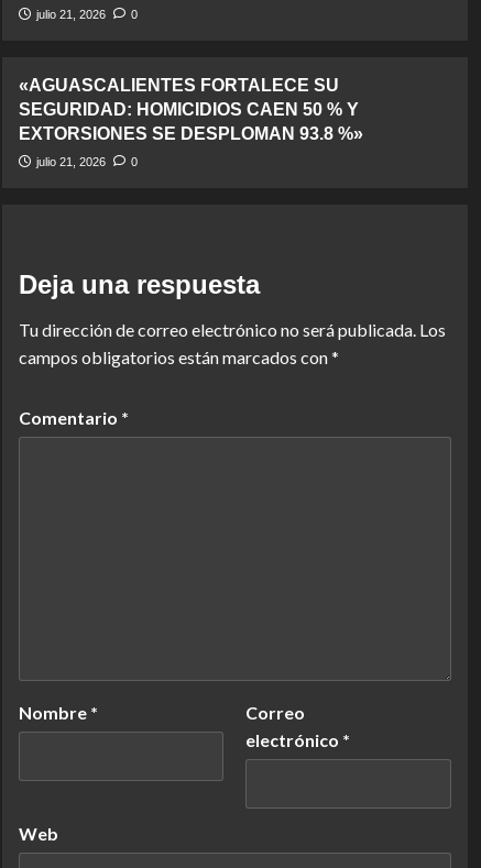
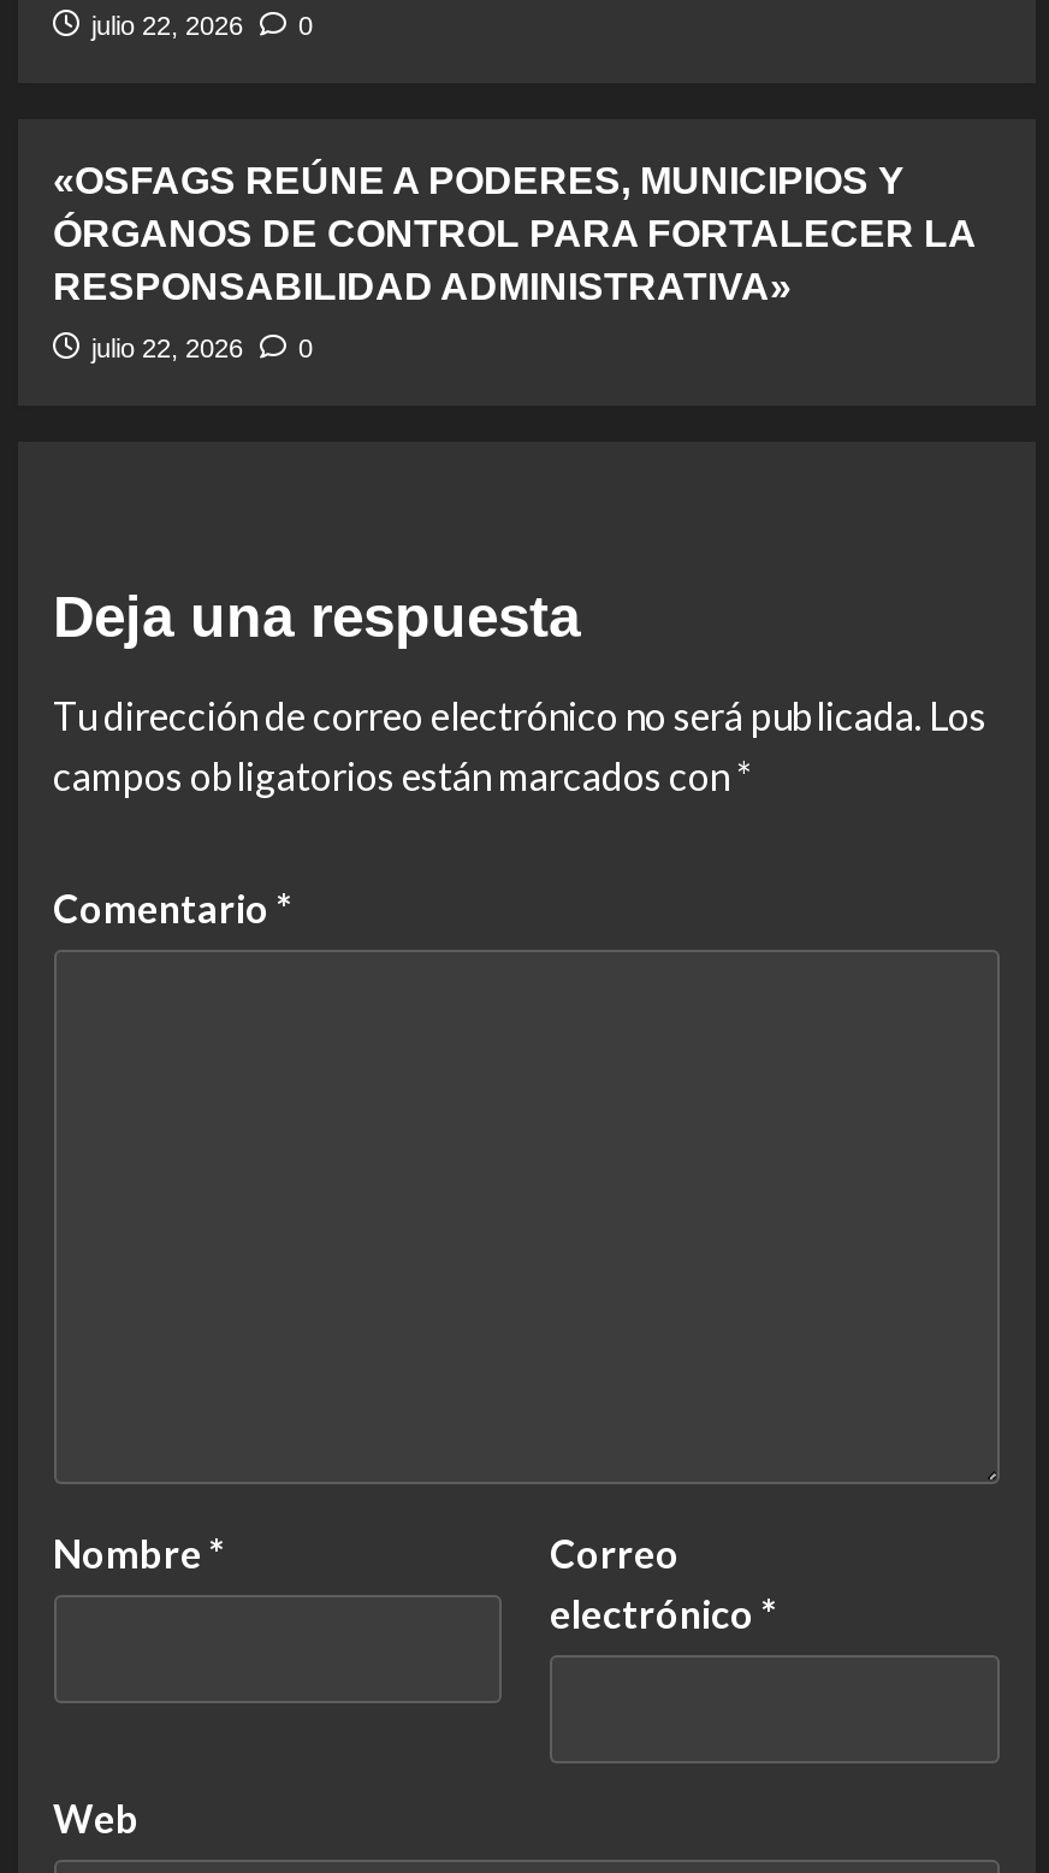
- julio 21, 2026 0
+ julio 22, 2026 0

- «AGUASCALIENTES FORTALECE SU
- SEGURIDAD: HOMICIDIOS CAEN 50 % Y
- EXTORSIONES SE DESPLOMAN 93.8 %»
+ «OSFAGS REÚNE A PODERES, MUNICIPIOS Y
+ ÓRGANOS DE CONTROL PARA FORTALECER LA
+ RESPONSABILIDAD ADMINISTRATIVA»

- julio 21, 2026 0
+ julio 22, 2026 0
